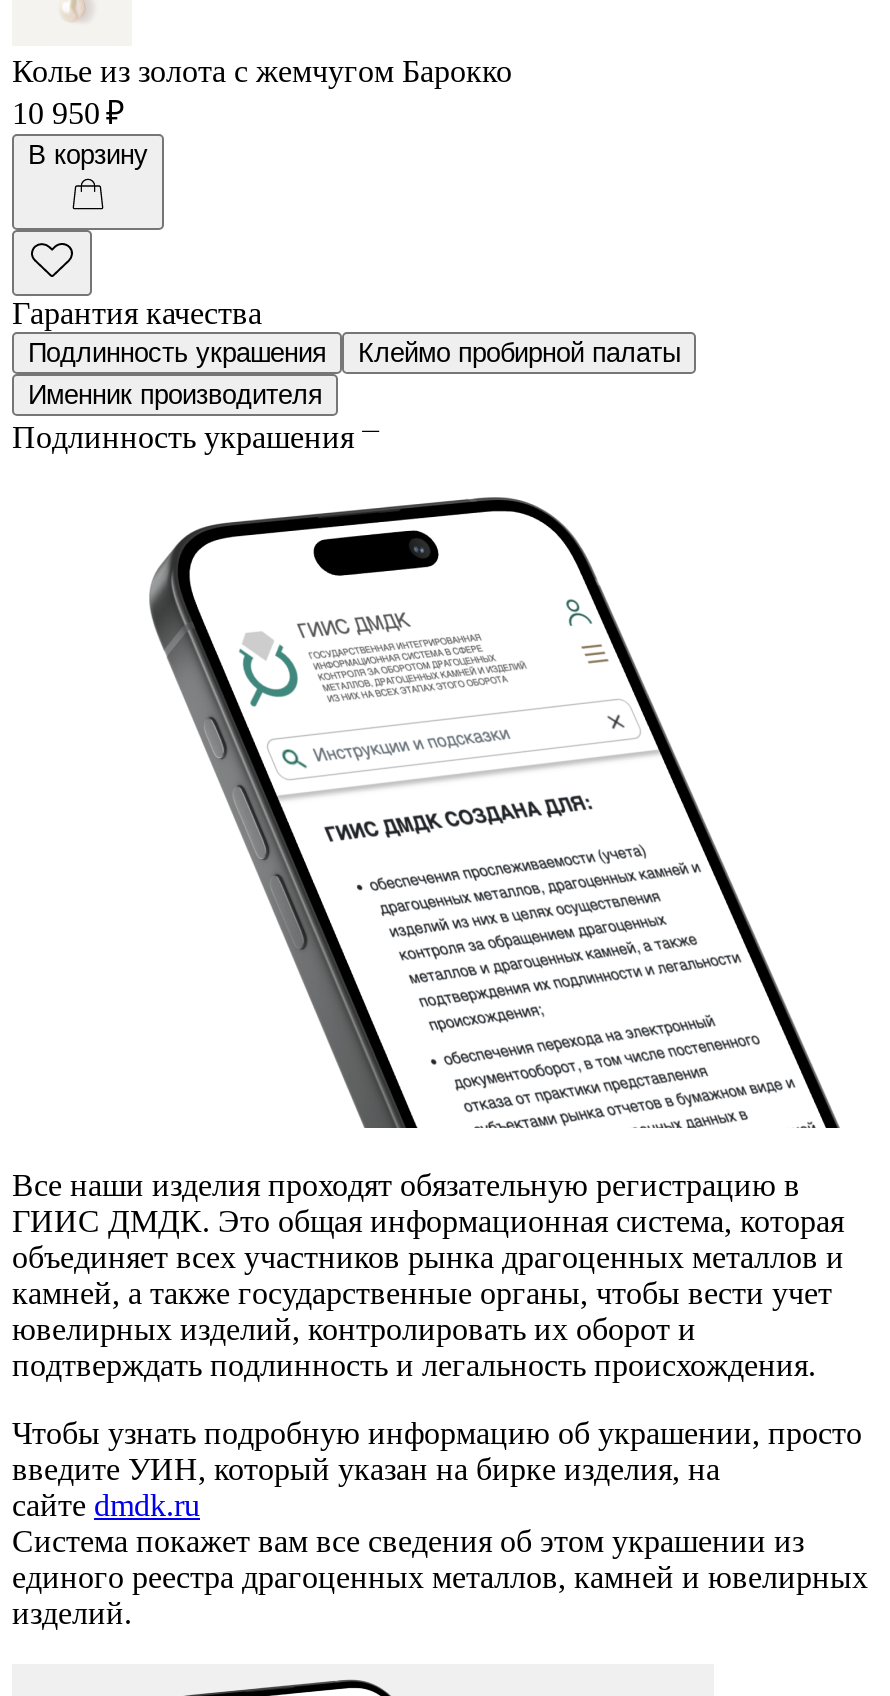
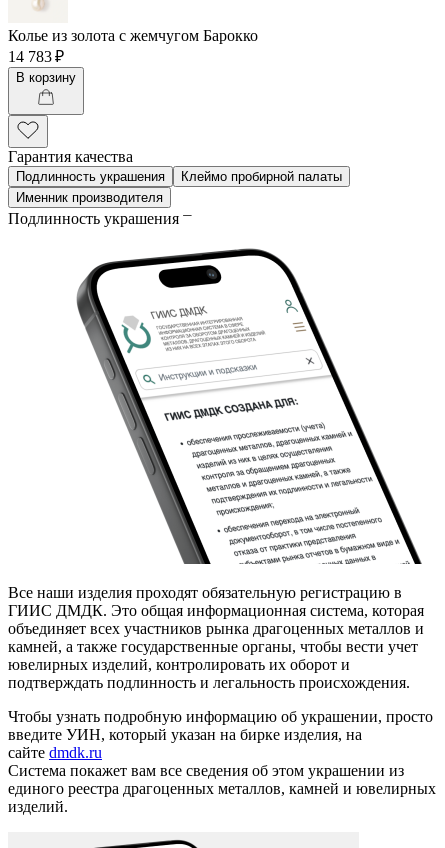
- 10 950 ₽
+ 14 783 ₽
